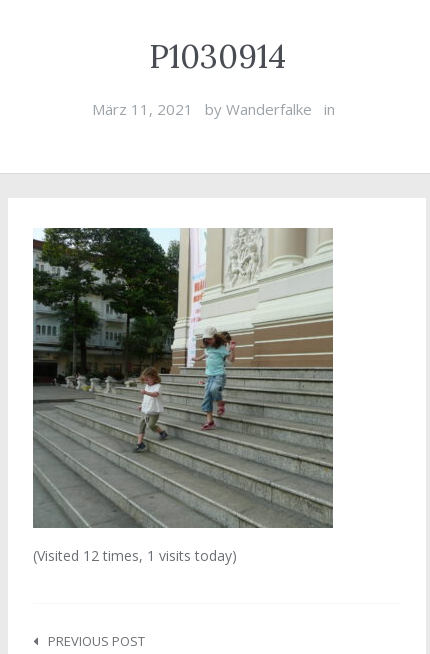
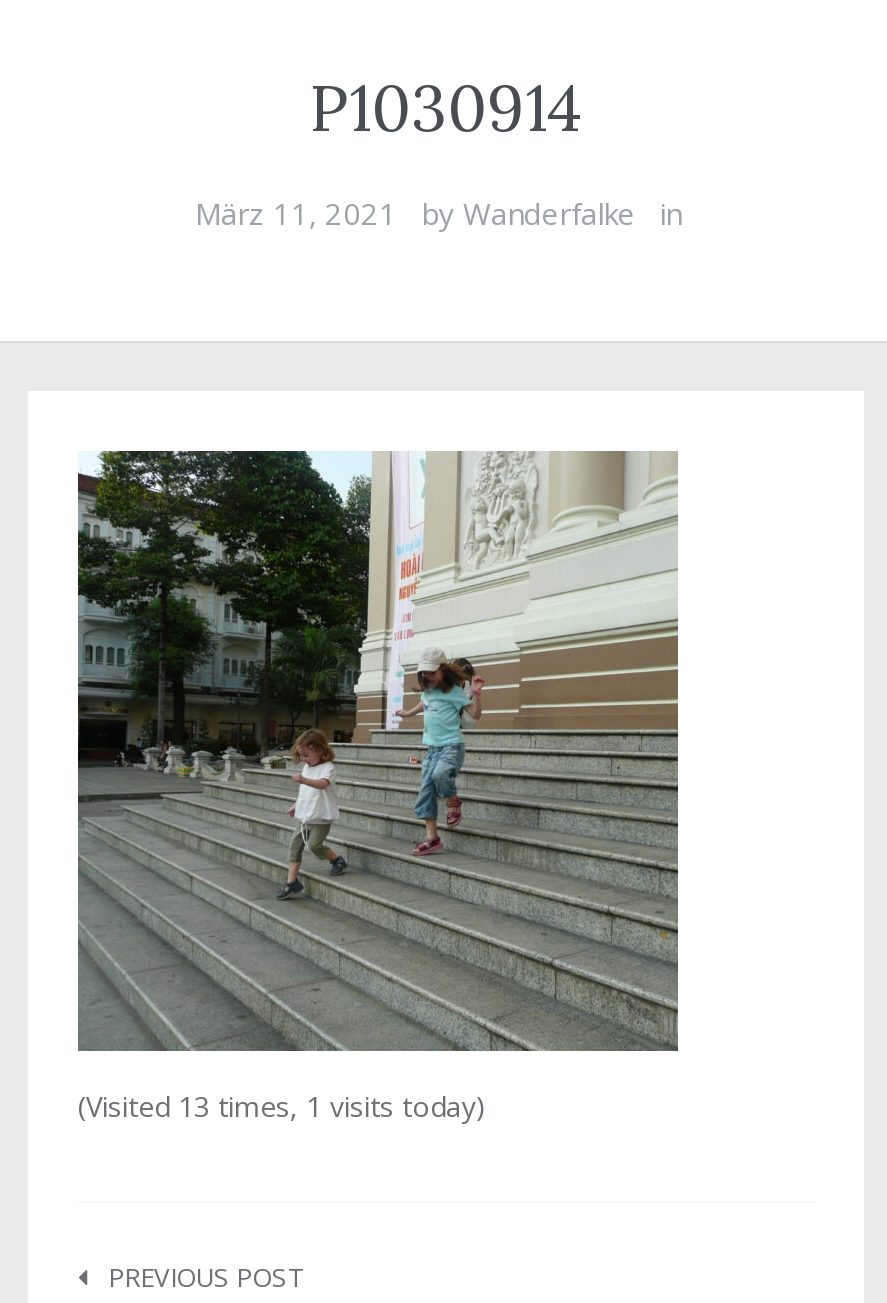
- (Visited 12 times, 1 visits today)
+ (Visited 13 times, 1 visits today)
